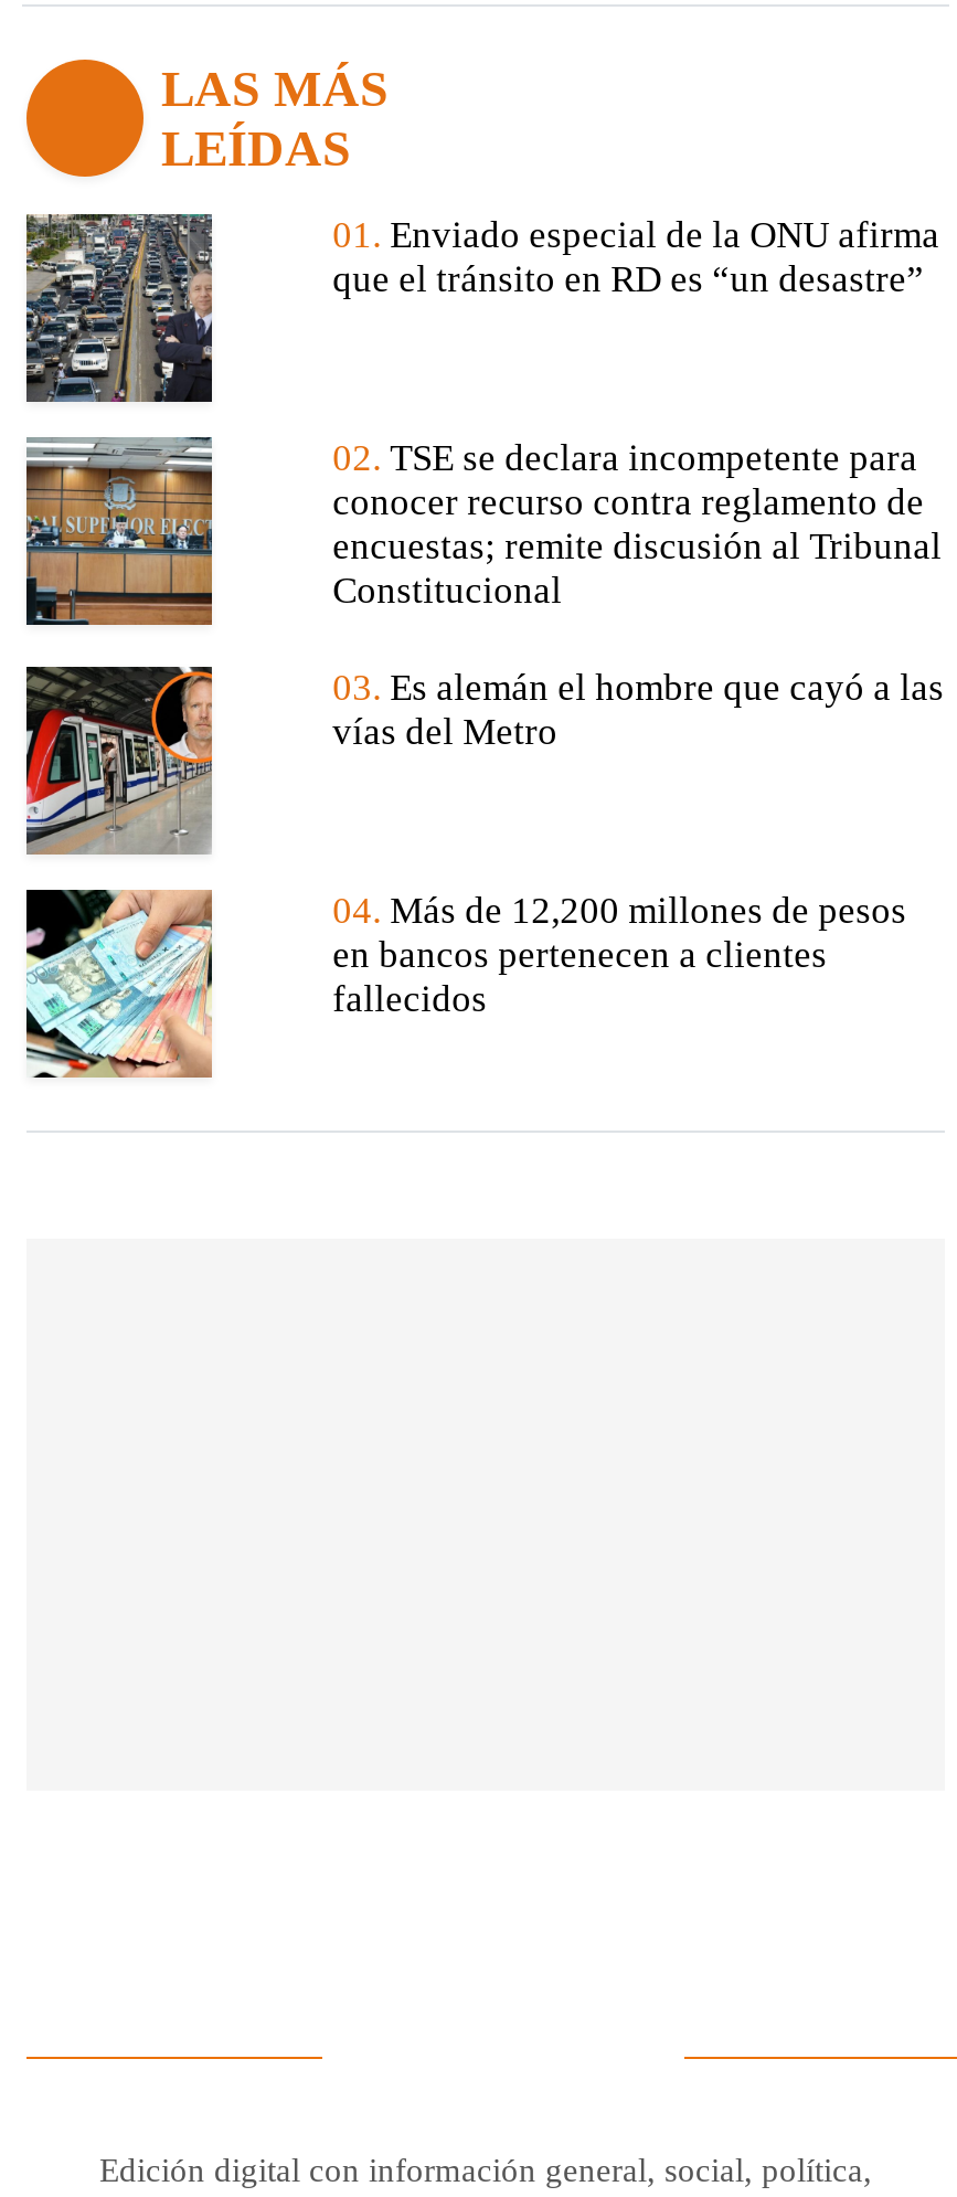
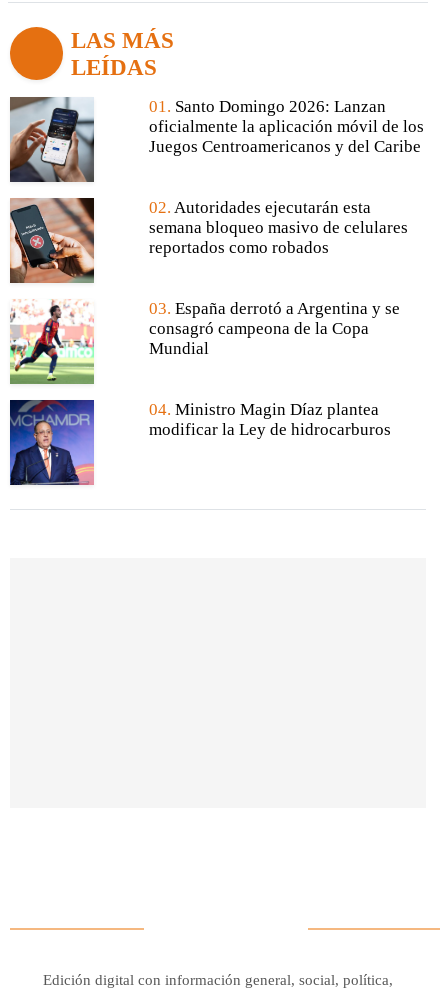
- [image]
+ [image]

- 01. Enviado especial de la ONU afirma
- que el tránsito en RD es “un desastre”
+ 01. Santo Domingo 2026: Lanzan
+ oficialmente la aplicación móvil de los
+ Juegos Centroamericanos y del Caribe

- [image]
+ [image]

- 02. TSE se declara incompetente para
- conocer recurso contra reglamento de
- encuestas; remite discusión al Tribunal
- Constitucional
+ 02. Autoridades ejecutarán esta
+ semana bloqueo masivo de celulares
+ reportados como robados

- [image]
+ [image]

- 03. Es alemán el hombre que cayó a las
- vías del Metro
+ 03. España derrotó a Argentina y se
+ consagró campeona de la Copa
+ Mundial

- [image]
+ [image]

- 04. Más de 12,200 millones de pesos
- en bancos pertenecen a clientes
- fallecidos
+ 04. Ministro Magin Díaz plantea
+ modificar la Ley de hidrocarburos
